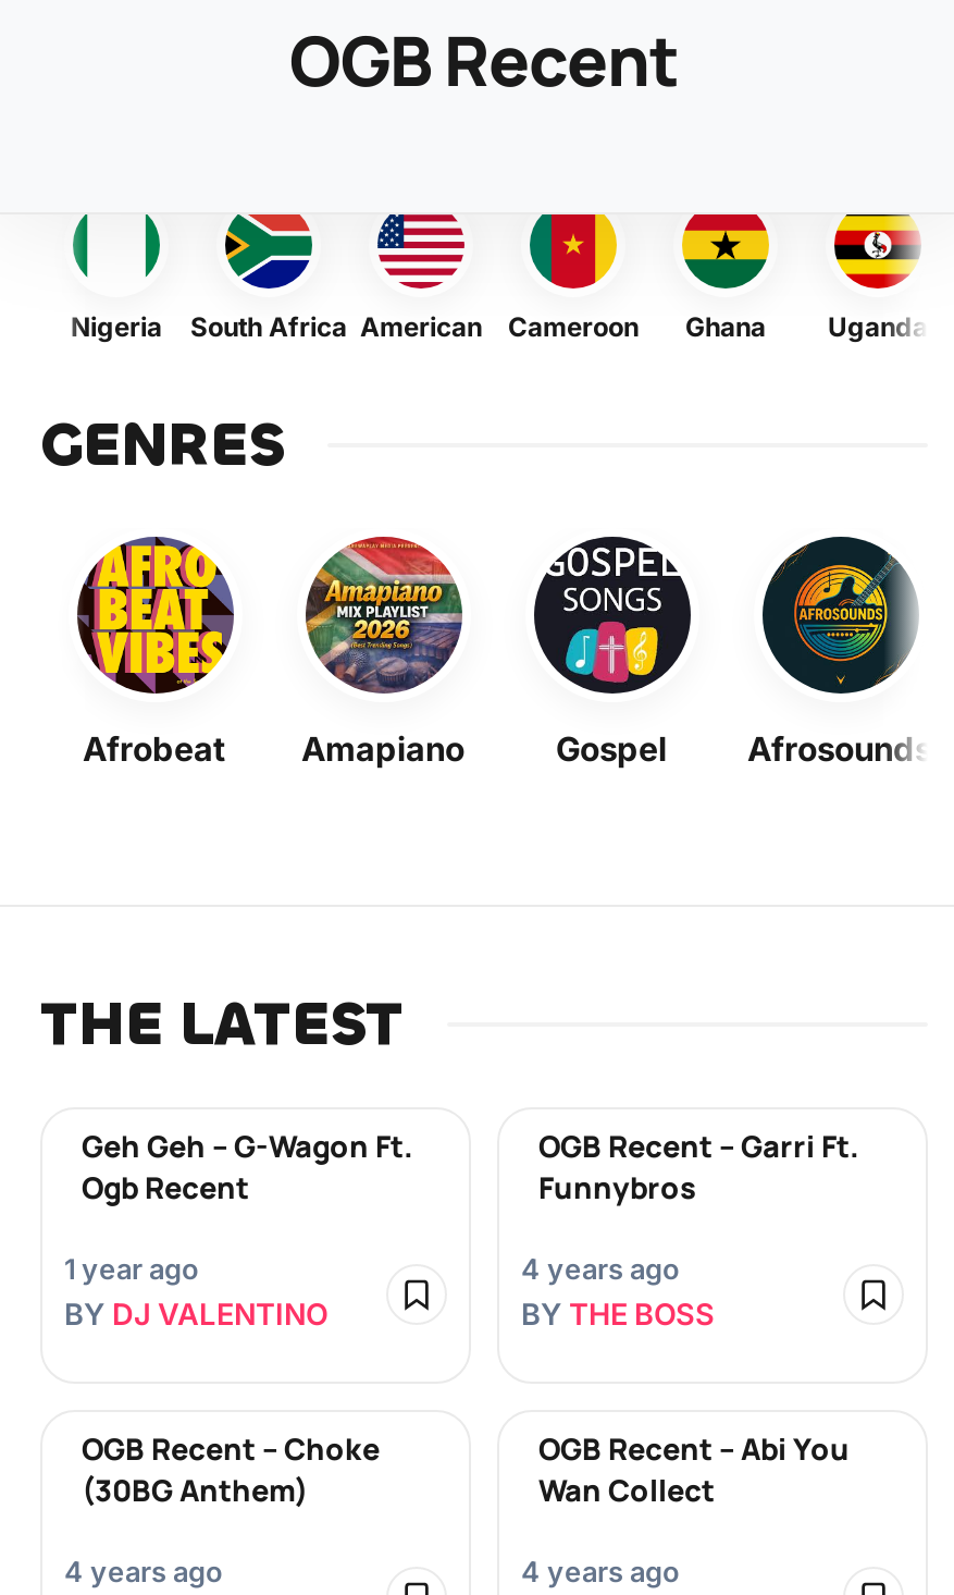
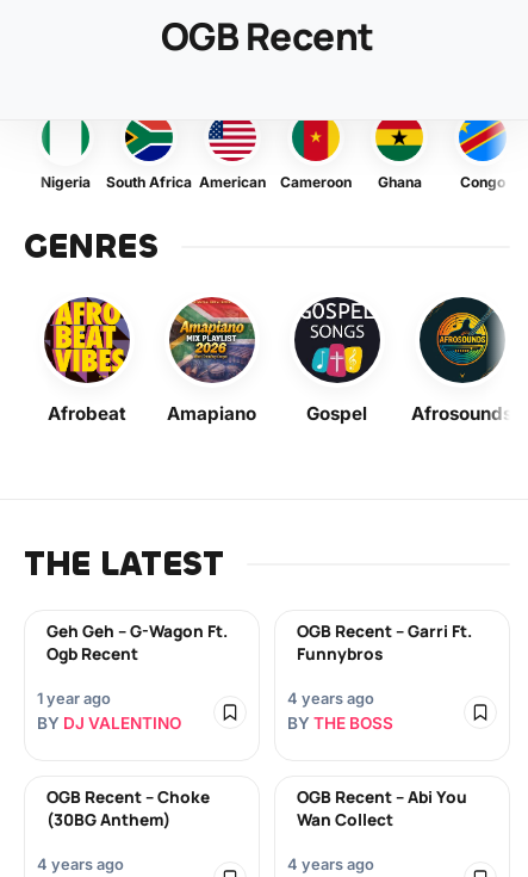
- [image]
- Uganda
+ [image]
+ Congo
